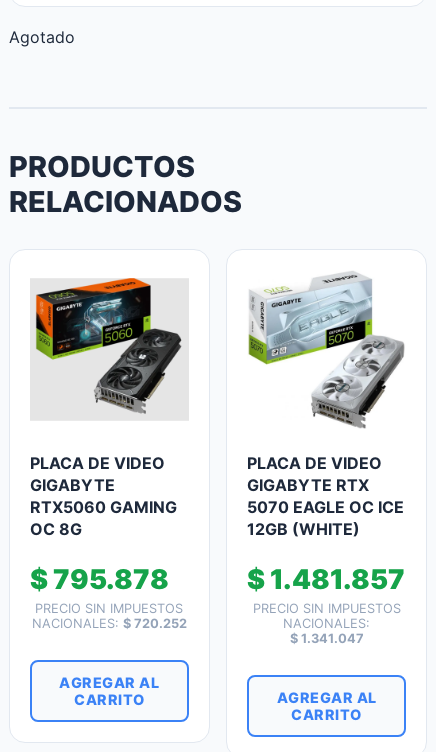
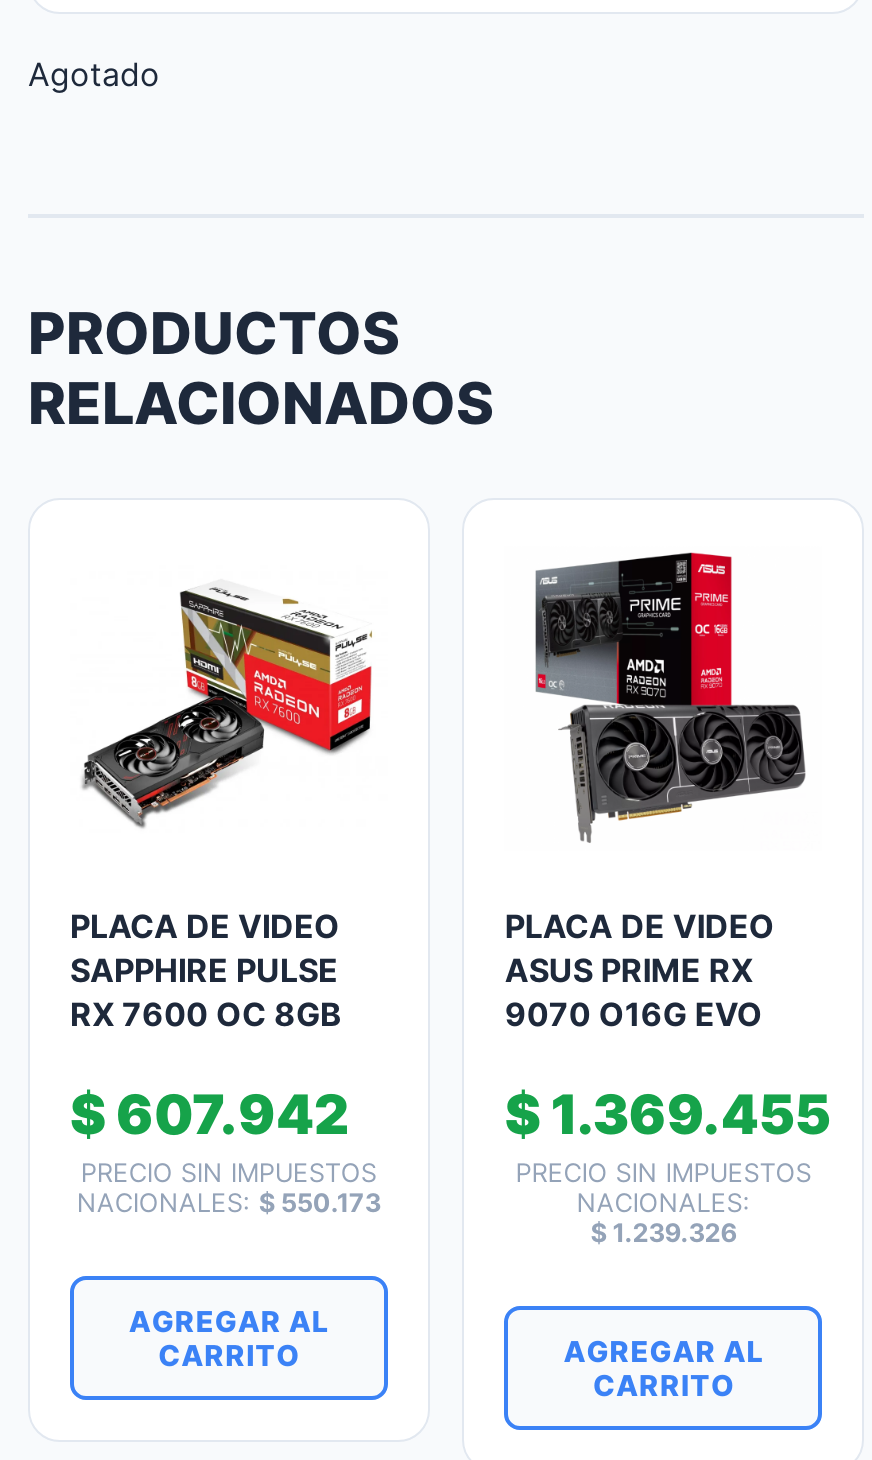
- [image]
+ [image]

- [image]
+ [image]

- GIGABYTE
- RTX5060 GAMING
- OC 8G
+ SAPPHIRE PULSE
+ RX 7600 OC 8GB

- GIGABYTE RTX
- 5070 EAGLE OC ICE
- 12GB (WHITE)
+ ASUS PRIME RX
+ 9070 O16G EVO

- $795.878
+ $607.942

- $1.481.857
+ $1.369.455

- NACIONALES: $720.252
+ NACIONALES: $550.173

- $1.341.047
+ $1.239.326
